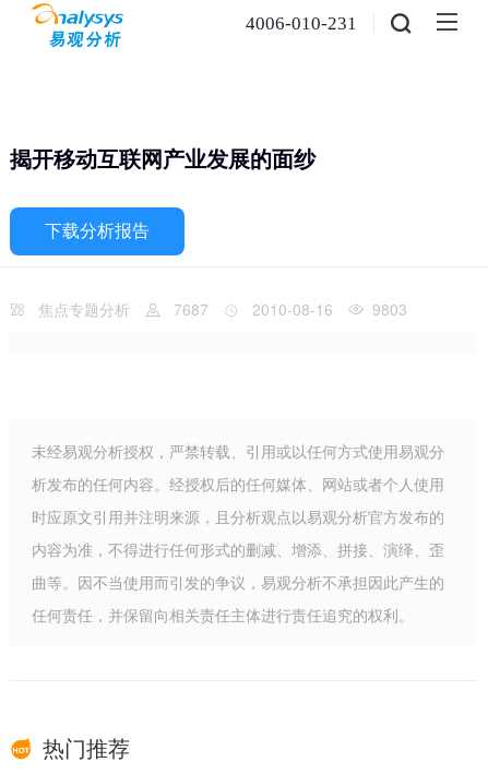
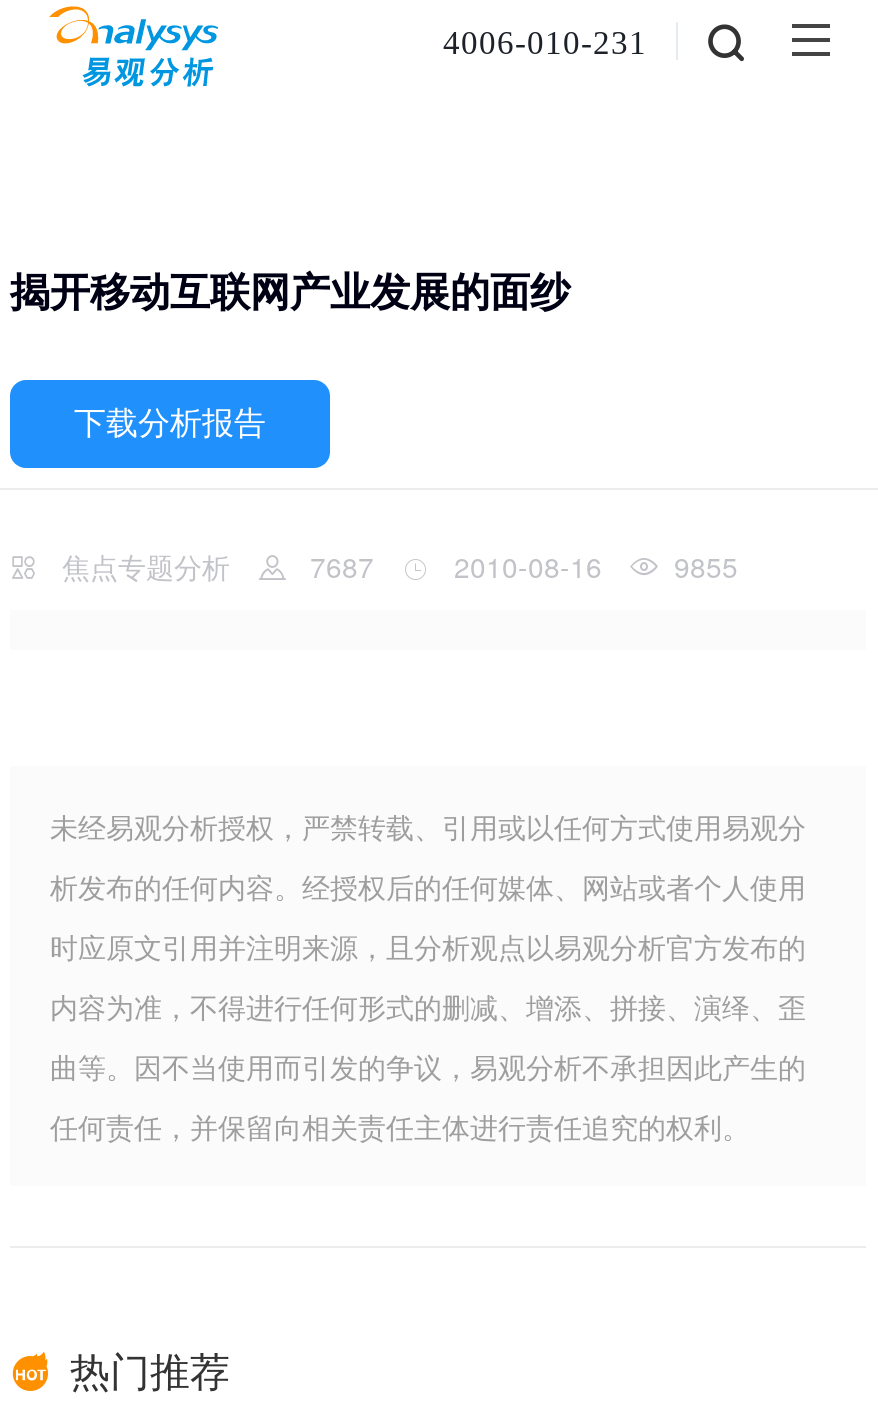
- 焦点专题分析 7687 2010-08-16 9803
+ 焦点专题分析 7687 2010-08-16 9855
